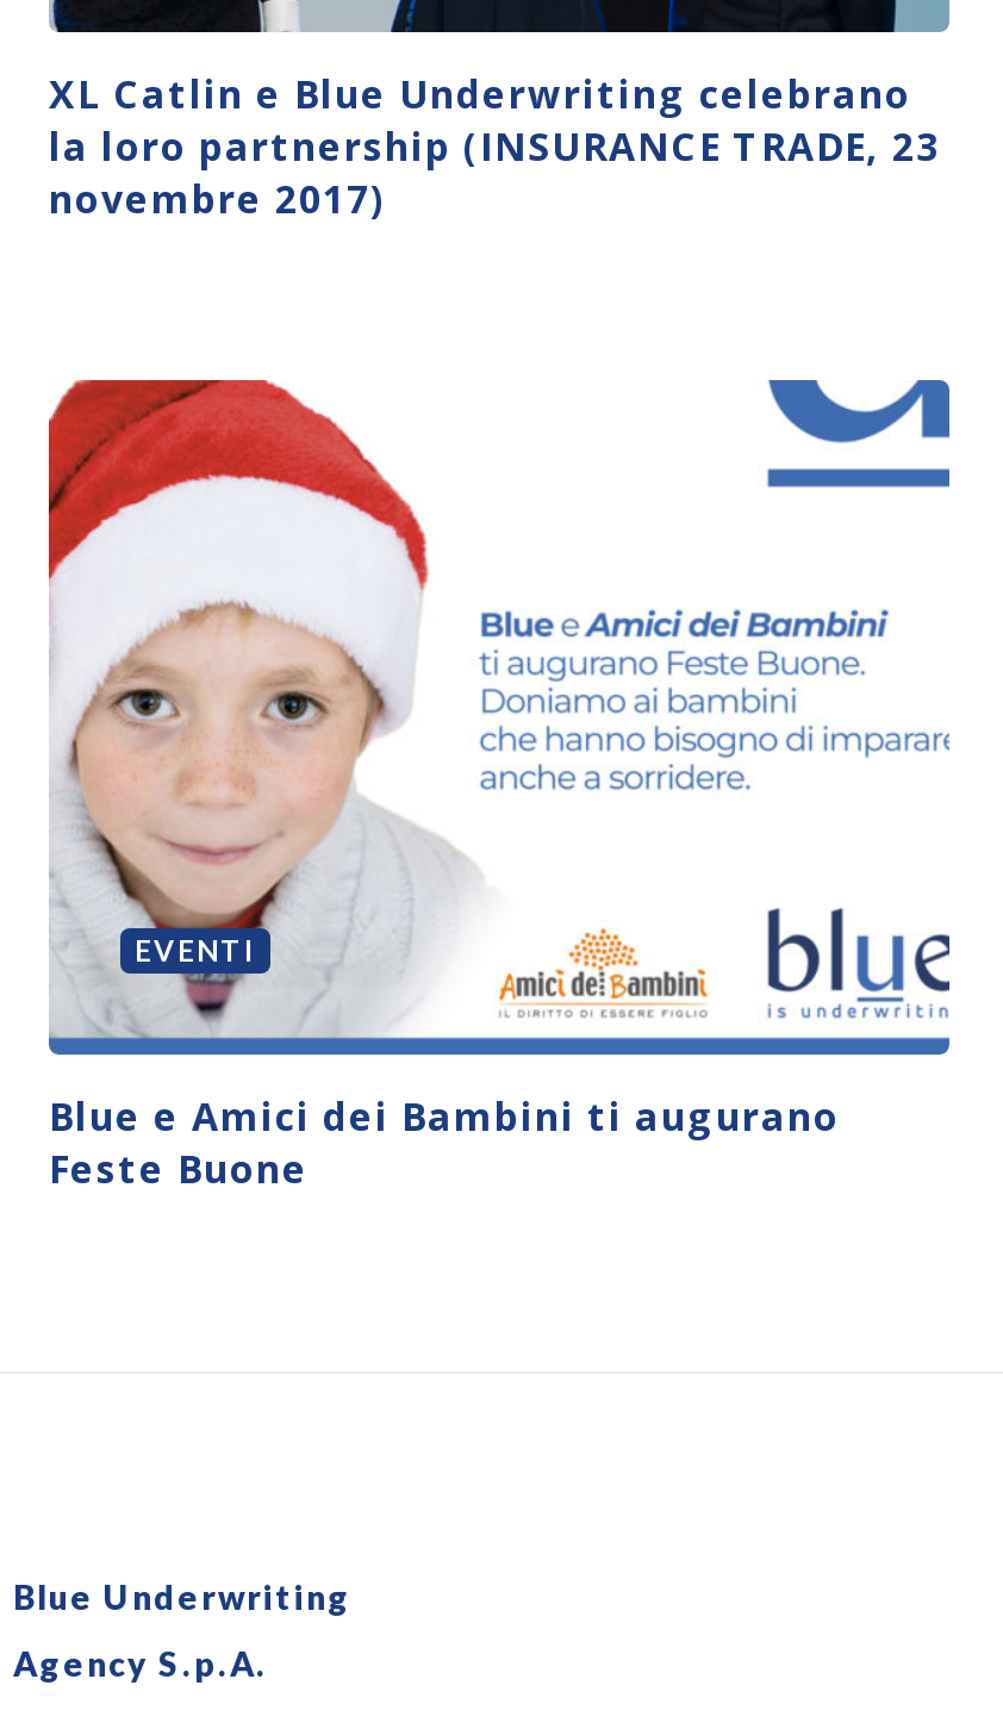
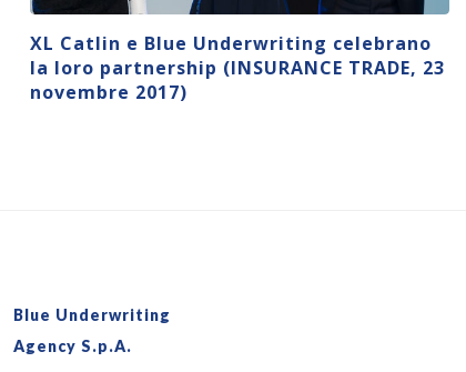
- [image]
- EVENTI
- Blue e Amici dei Bambini ti augurano
- Feste Buone
